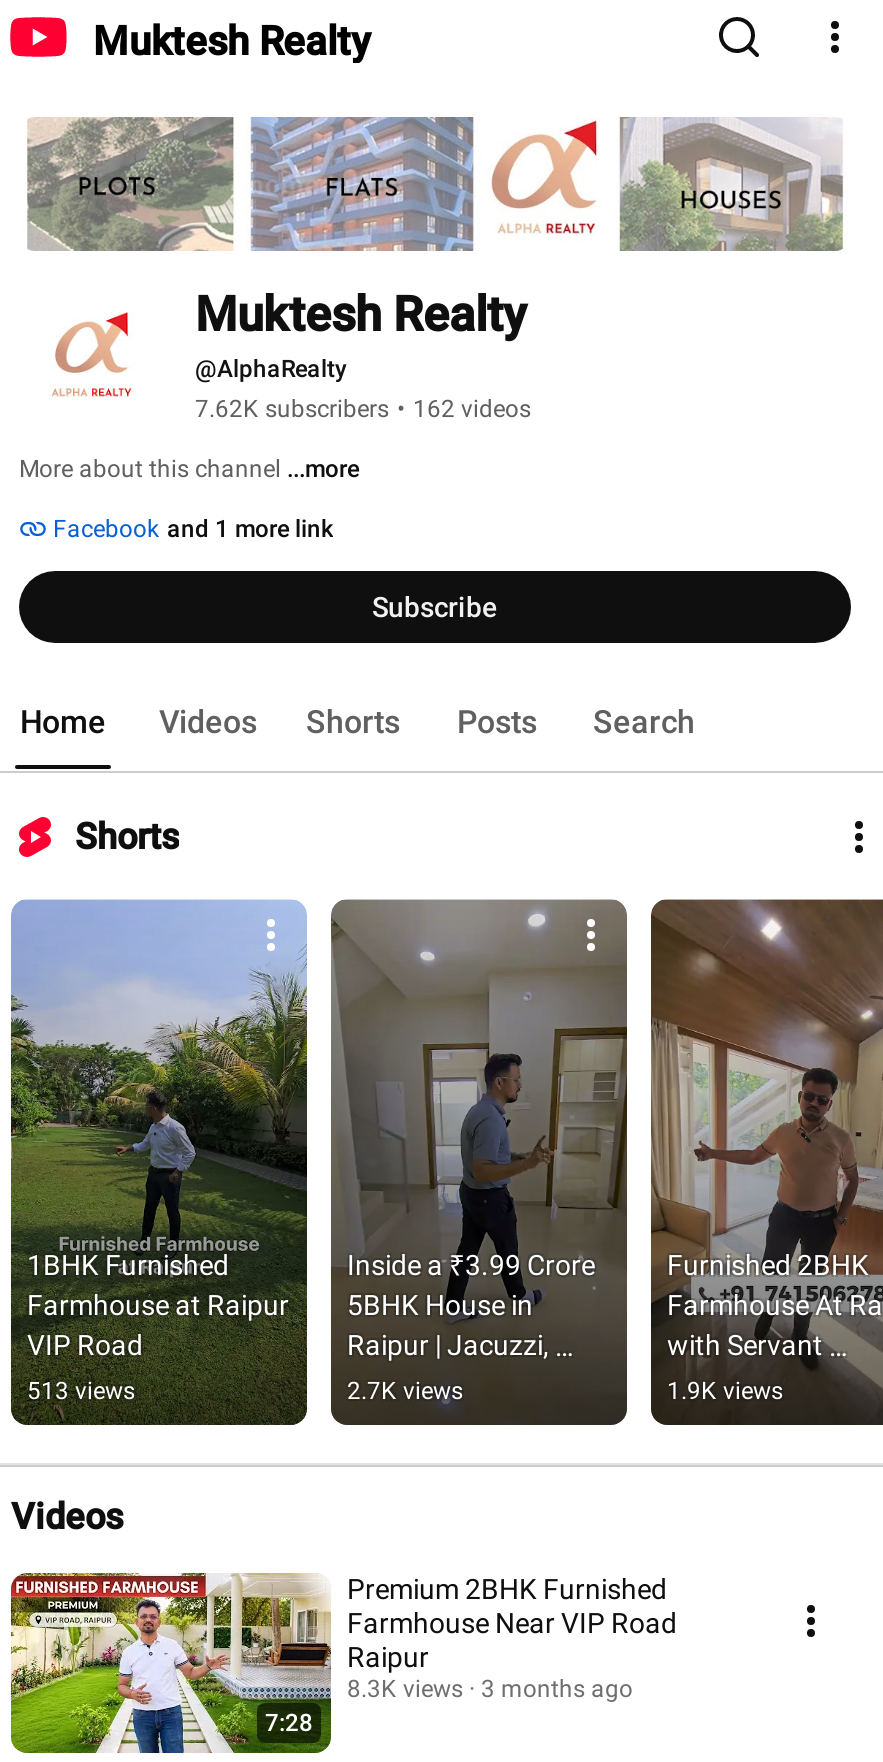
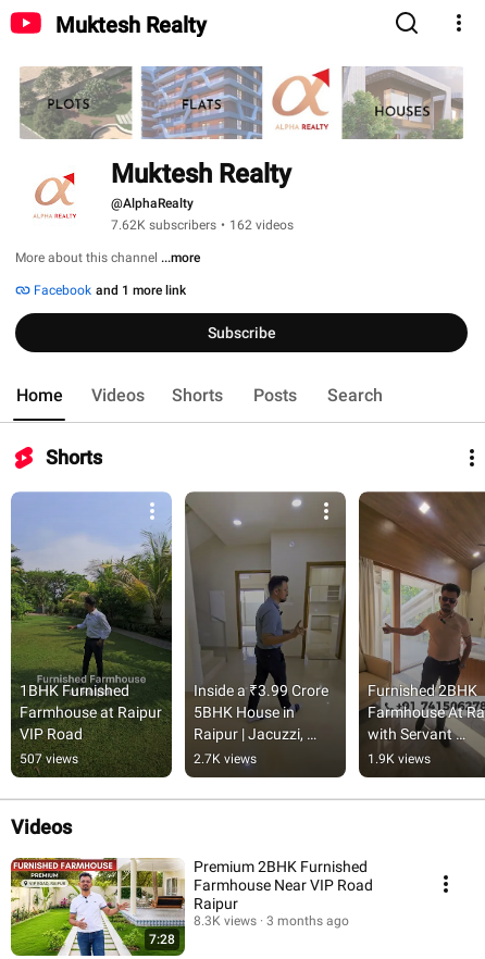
- 513 views
+ 507 views
